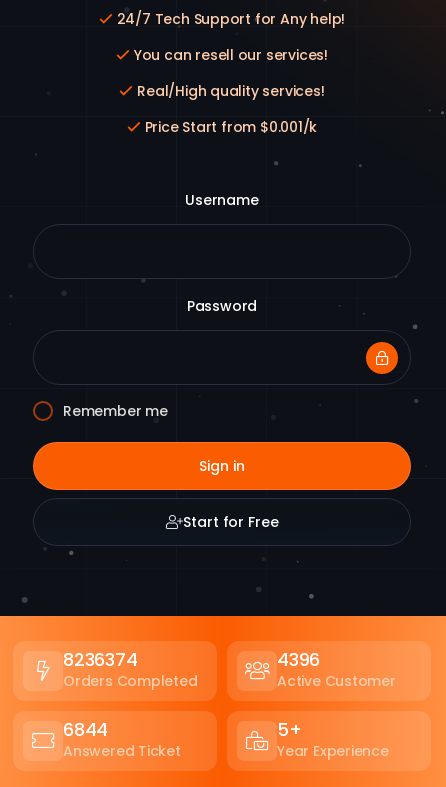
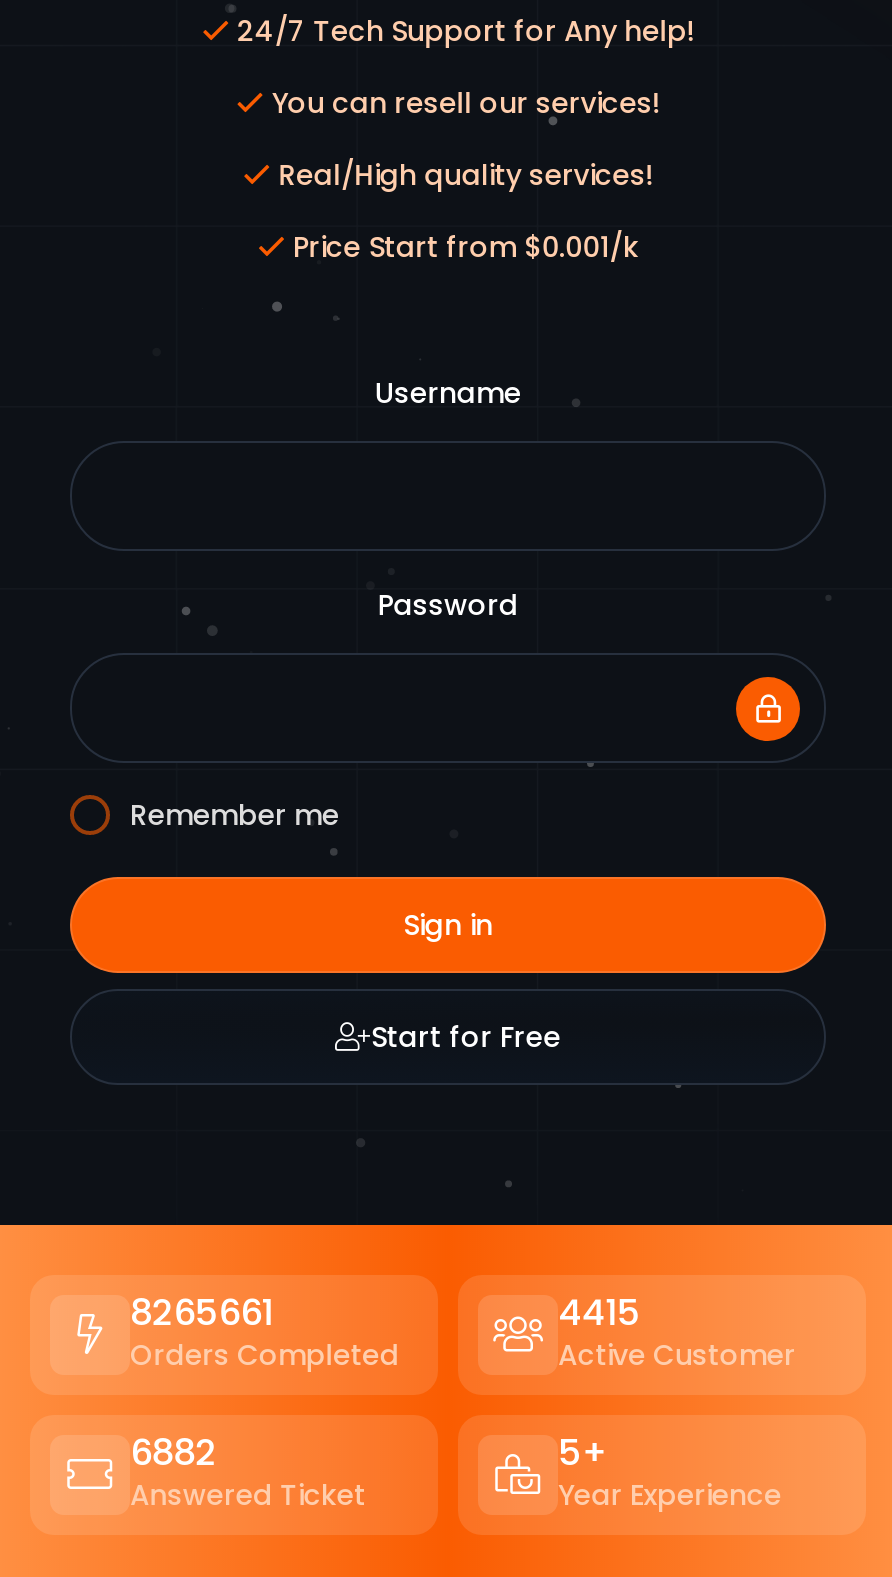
- 8236374
+ 8265661

- 4396
+ 4415

- 6844
+ 6882
